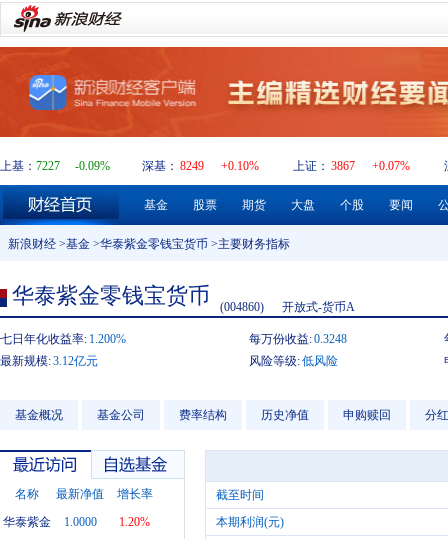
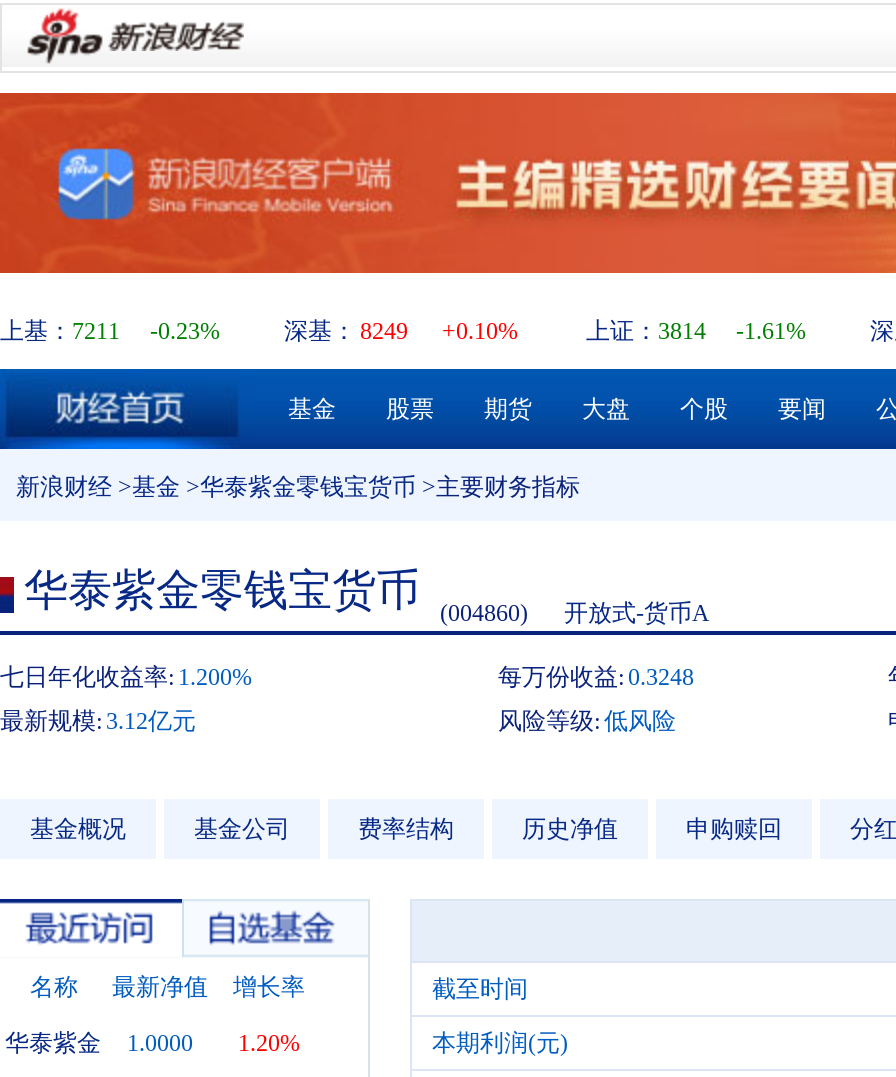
- 上基：7227
+ 上基：7211

- -0.09%
+ -0.23%

- 上证： 3867
+ 上证：3814

- +0.07%
+ -1.61%
